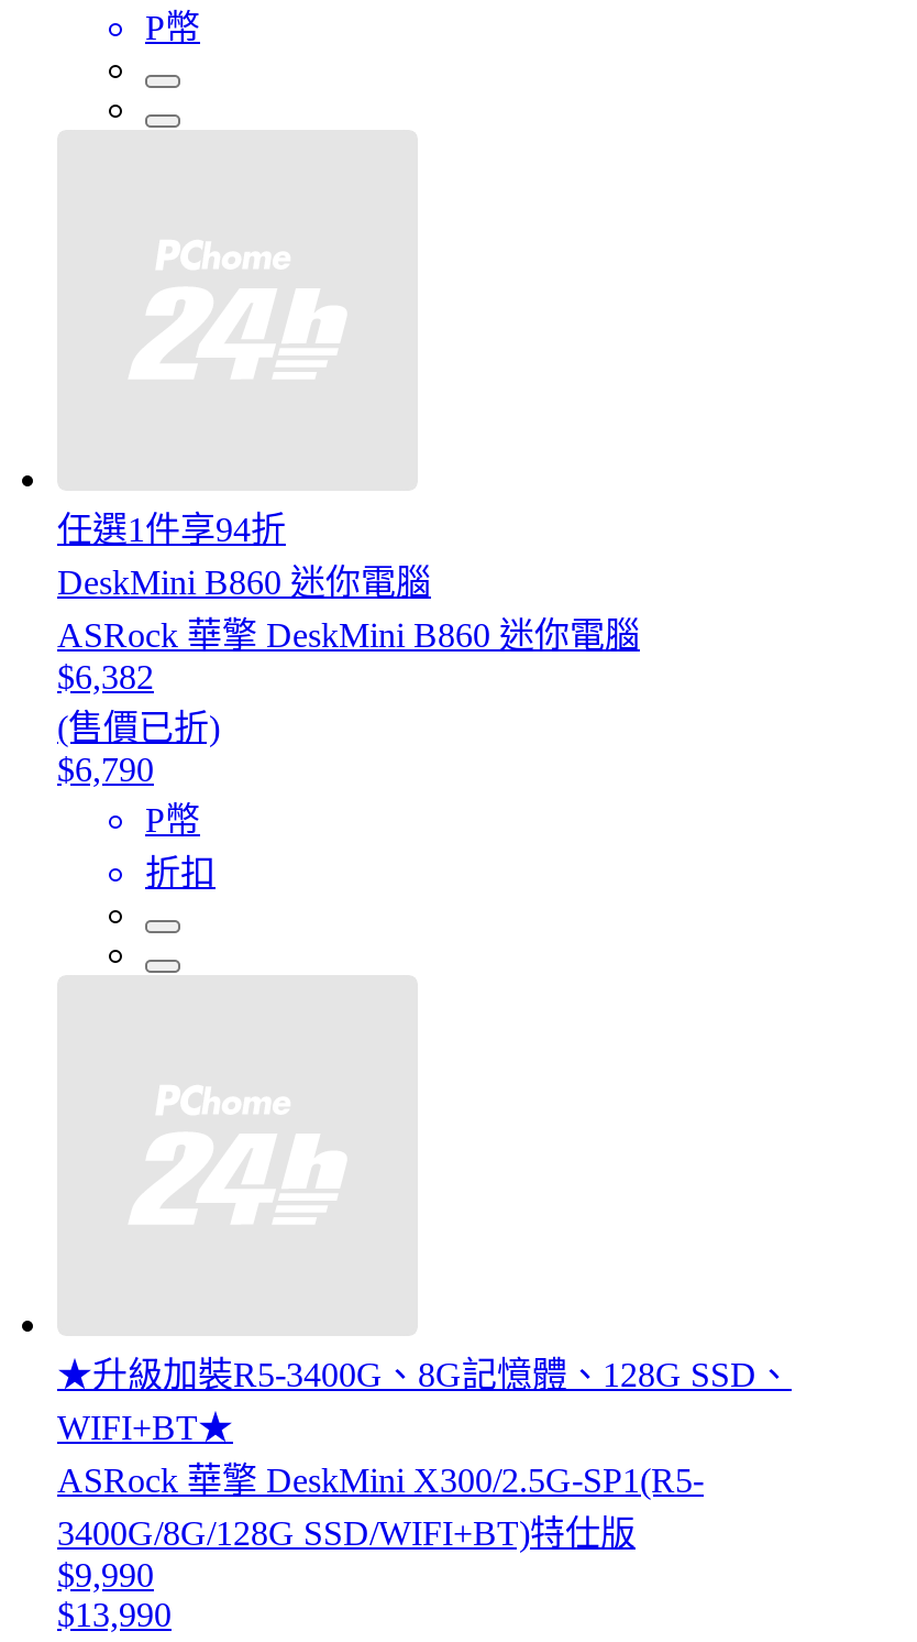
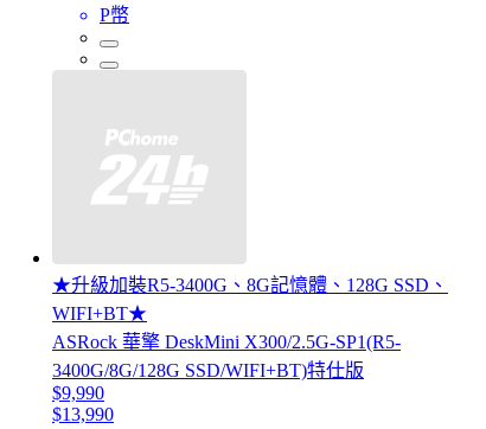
- 任選1件享94折
- DeskMini B860 迷你電腦
- ASRock 華擎 DeskMini B860 迷你電腦
- $6,382
- (售價已折)
- $6,790
- P幣
- 折扣
